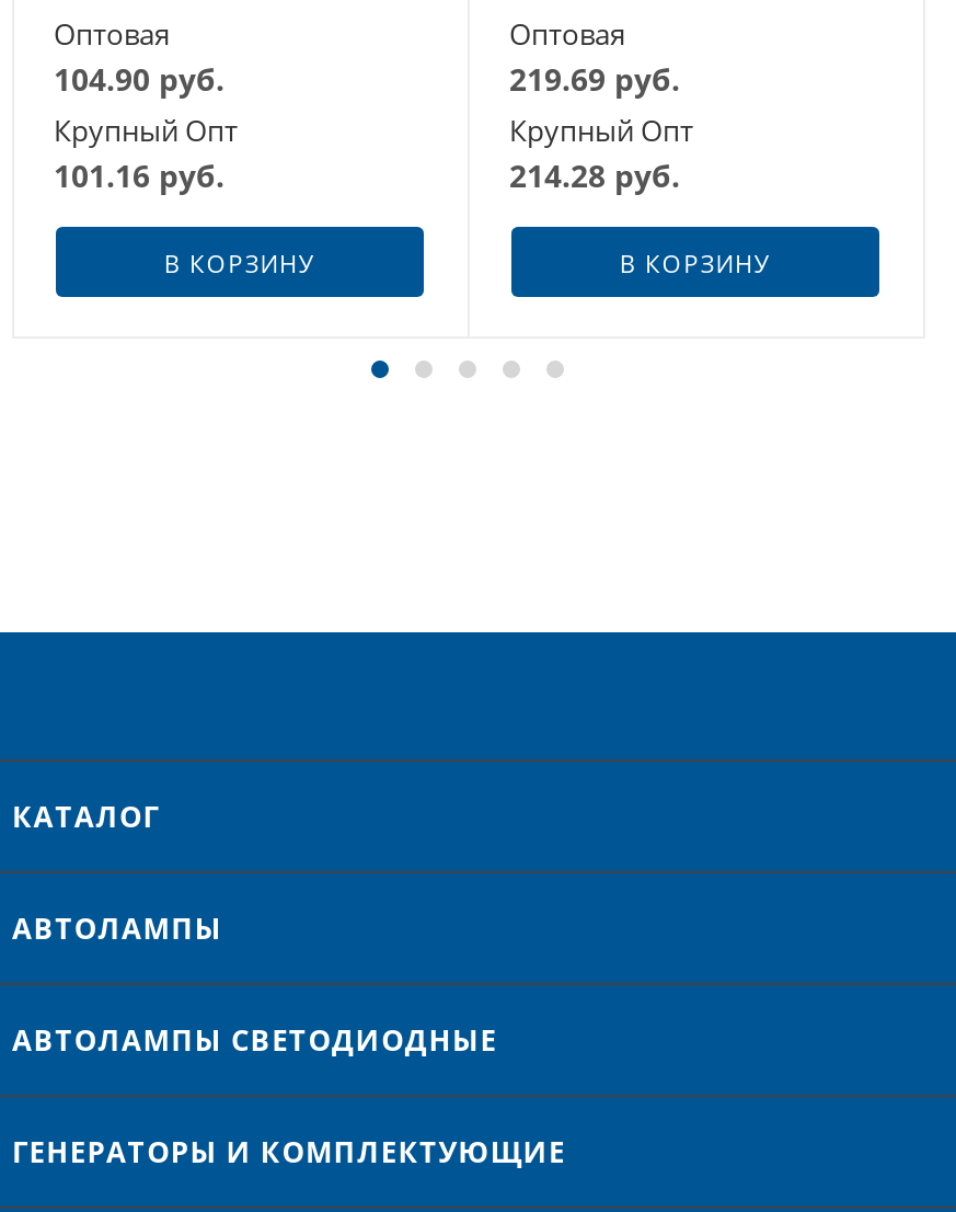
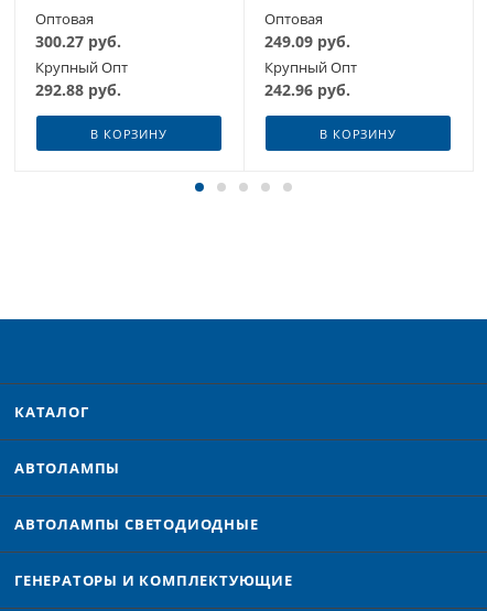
- 104.90 руб.
+ 300.27 руб.

- 219.69 руб.
+ 249.09 руб.

- 101.16 руб.
+ 292.88 руб.

- 214.28 руб.
+ 242.96 руб.
